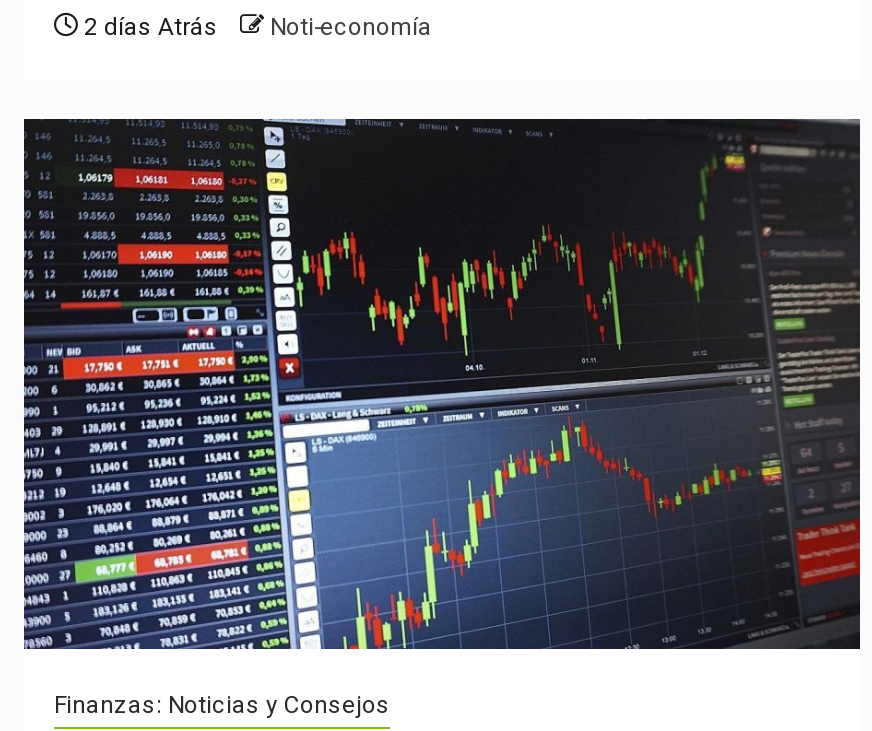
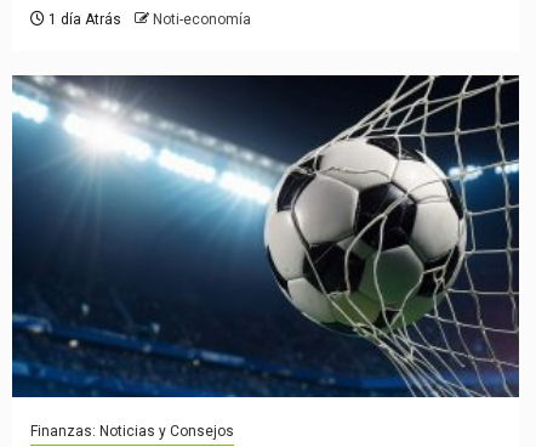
- 2 días Atrás Noti-economía
+ 1 día Atrás Noti-economía

- [image]
+ [image]
